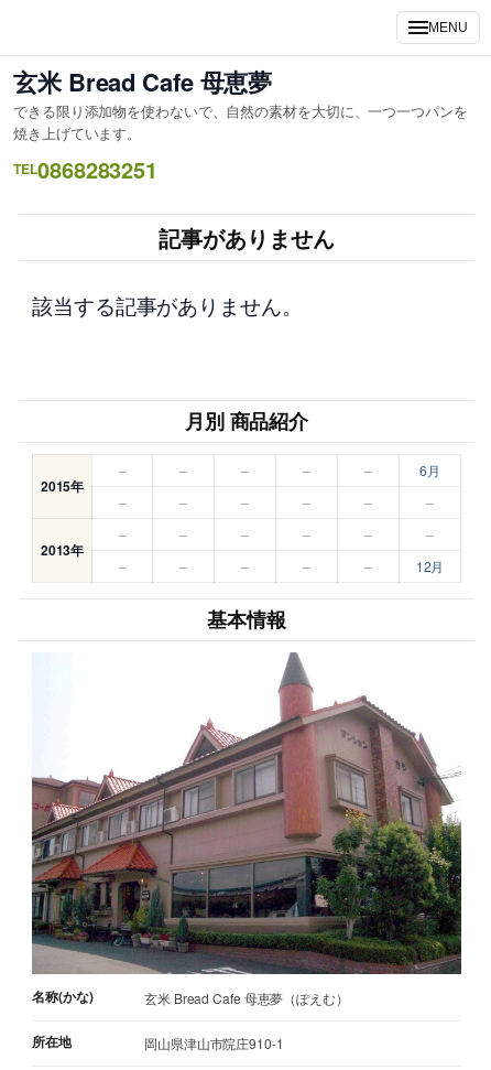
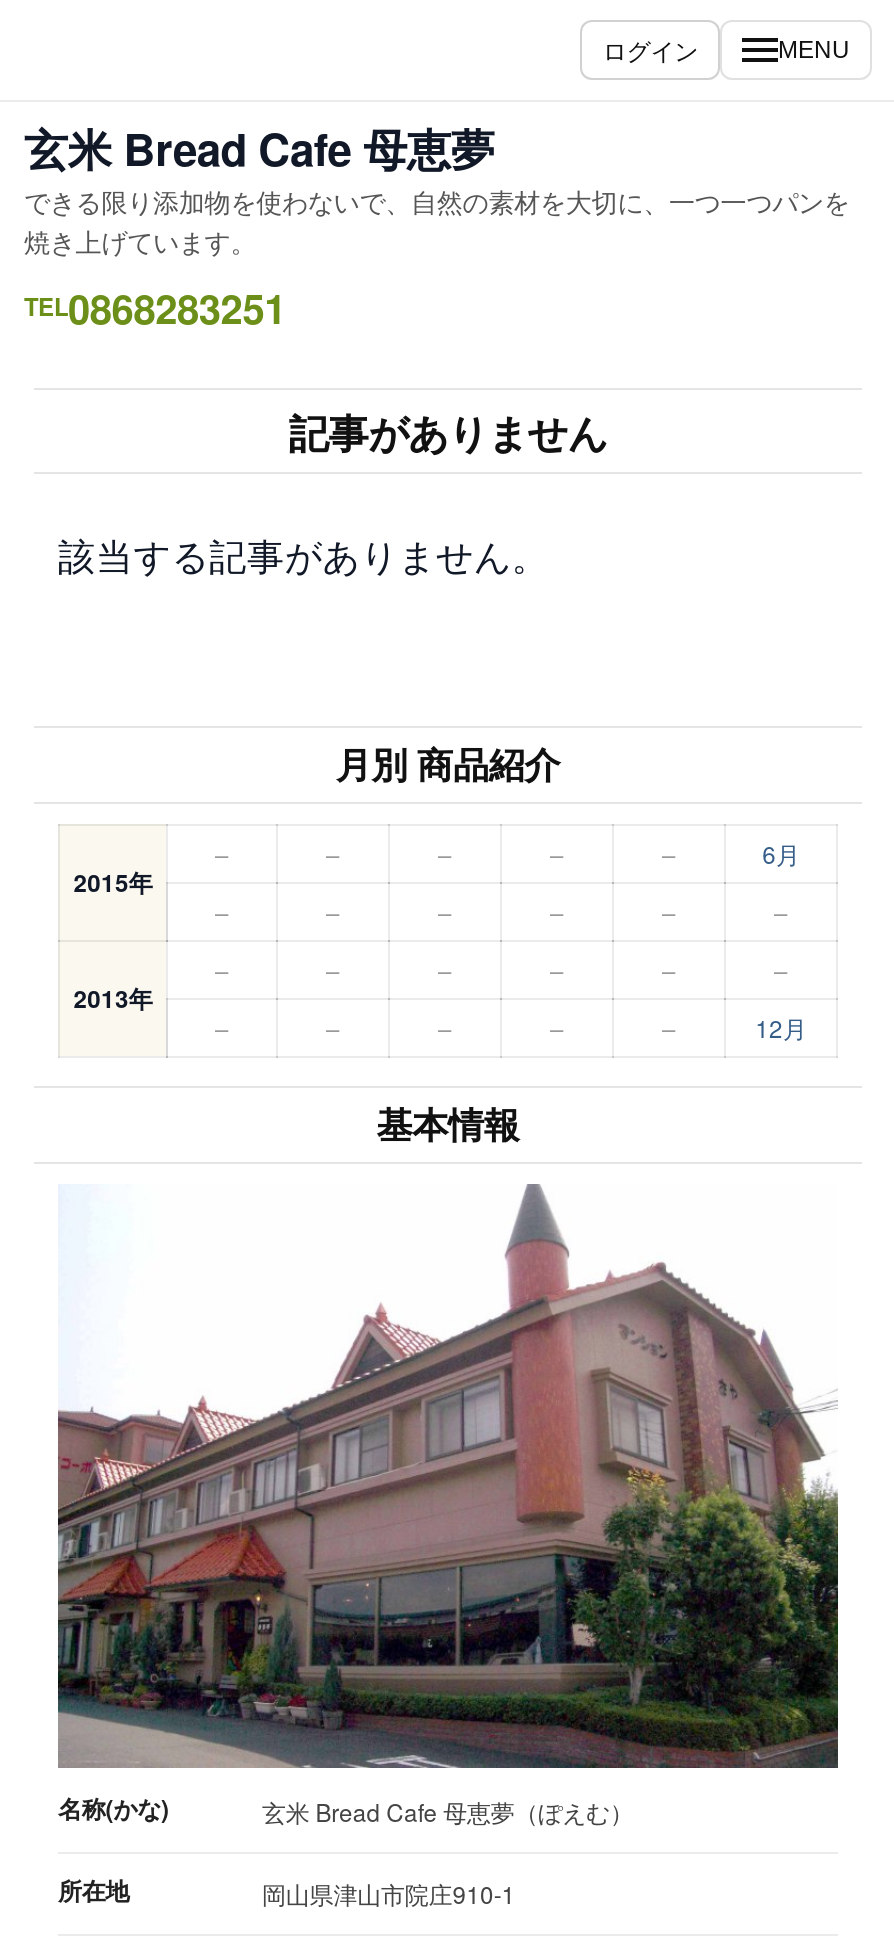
+ ログイン
